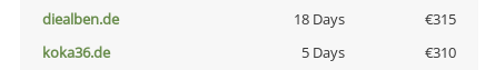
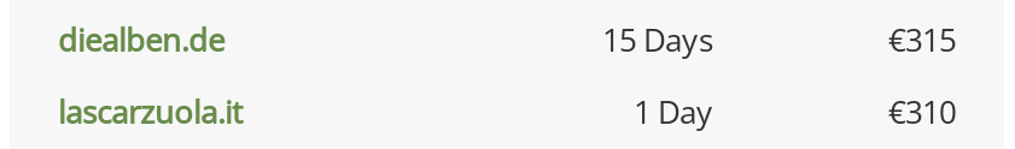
- 18 Days
+ 15 Days

- koka36.de
- 5 Days
+ lascarzuola.it
+ 1 Day
